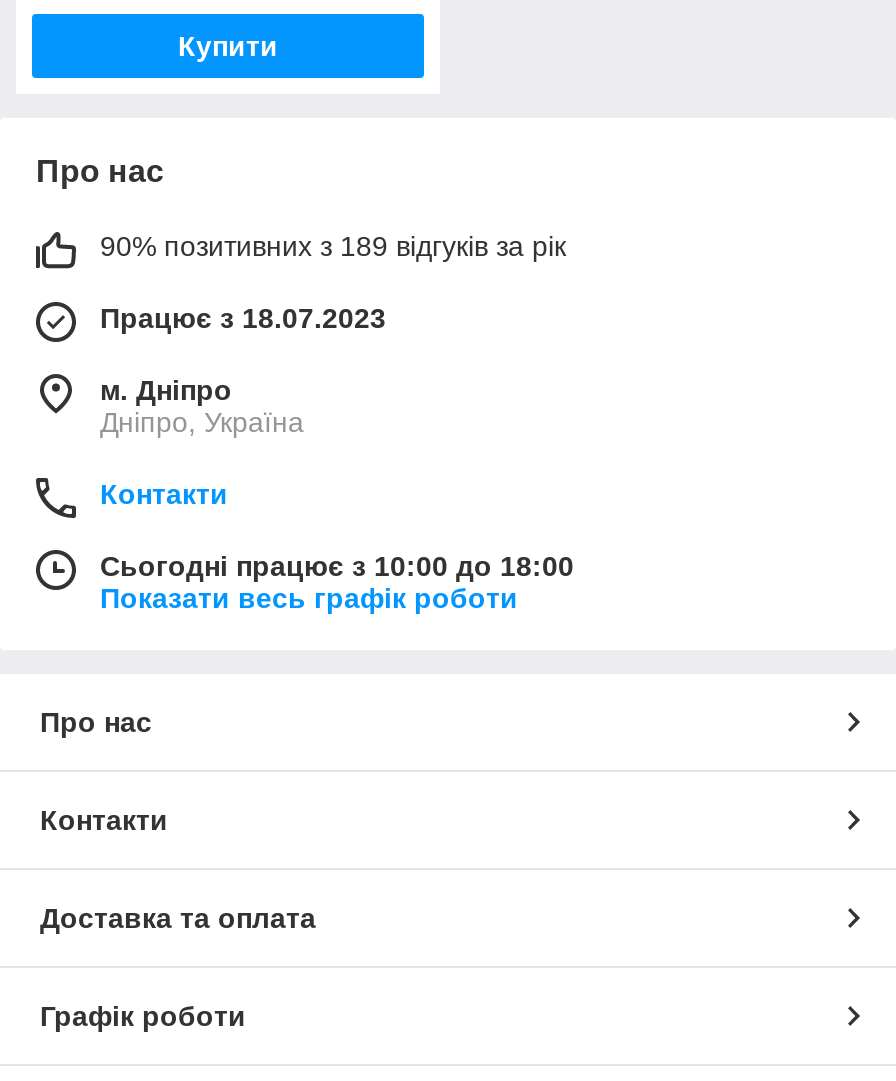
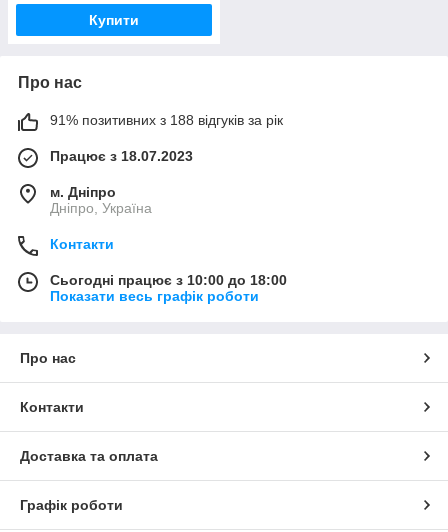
- 90% позитивних з 189 відгуків за рік
+ 91% позитивних з 188 відгуків за рік
